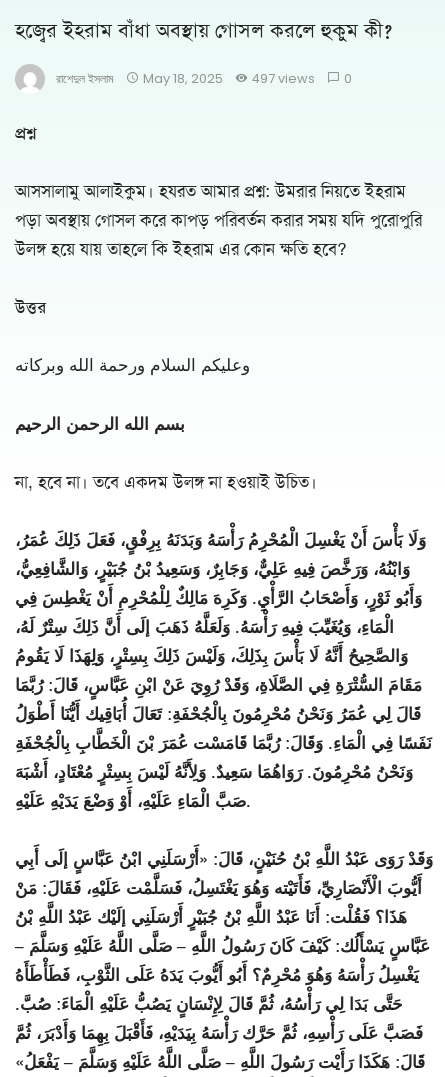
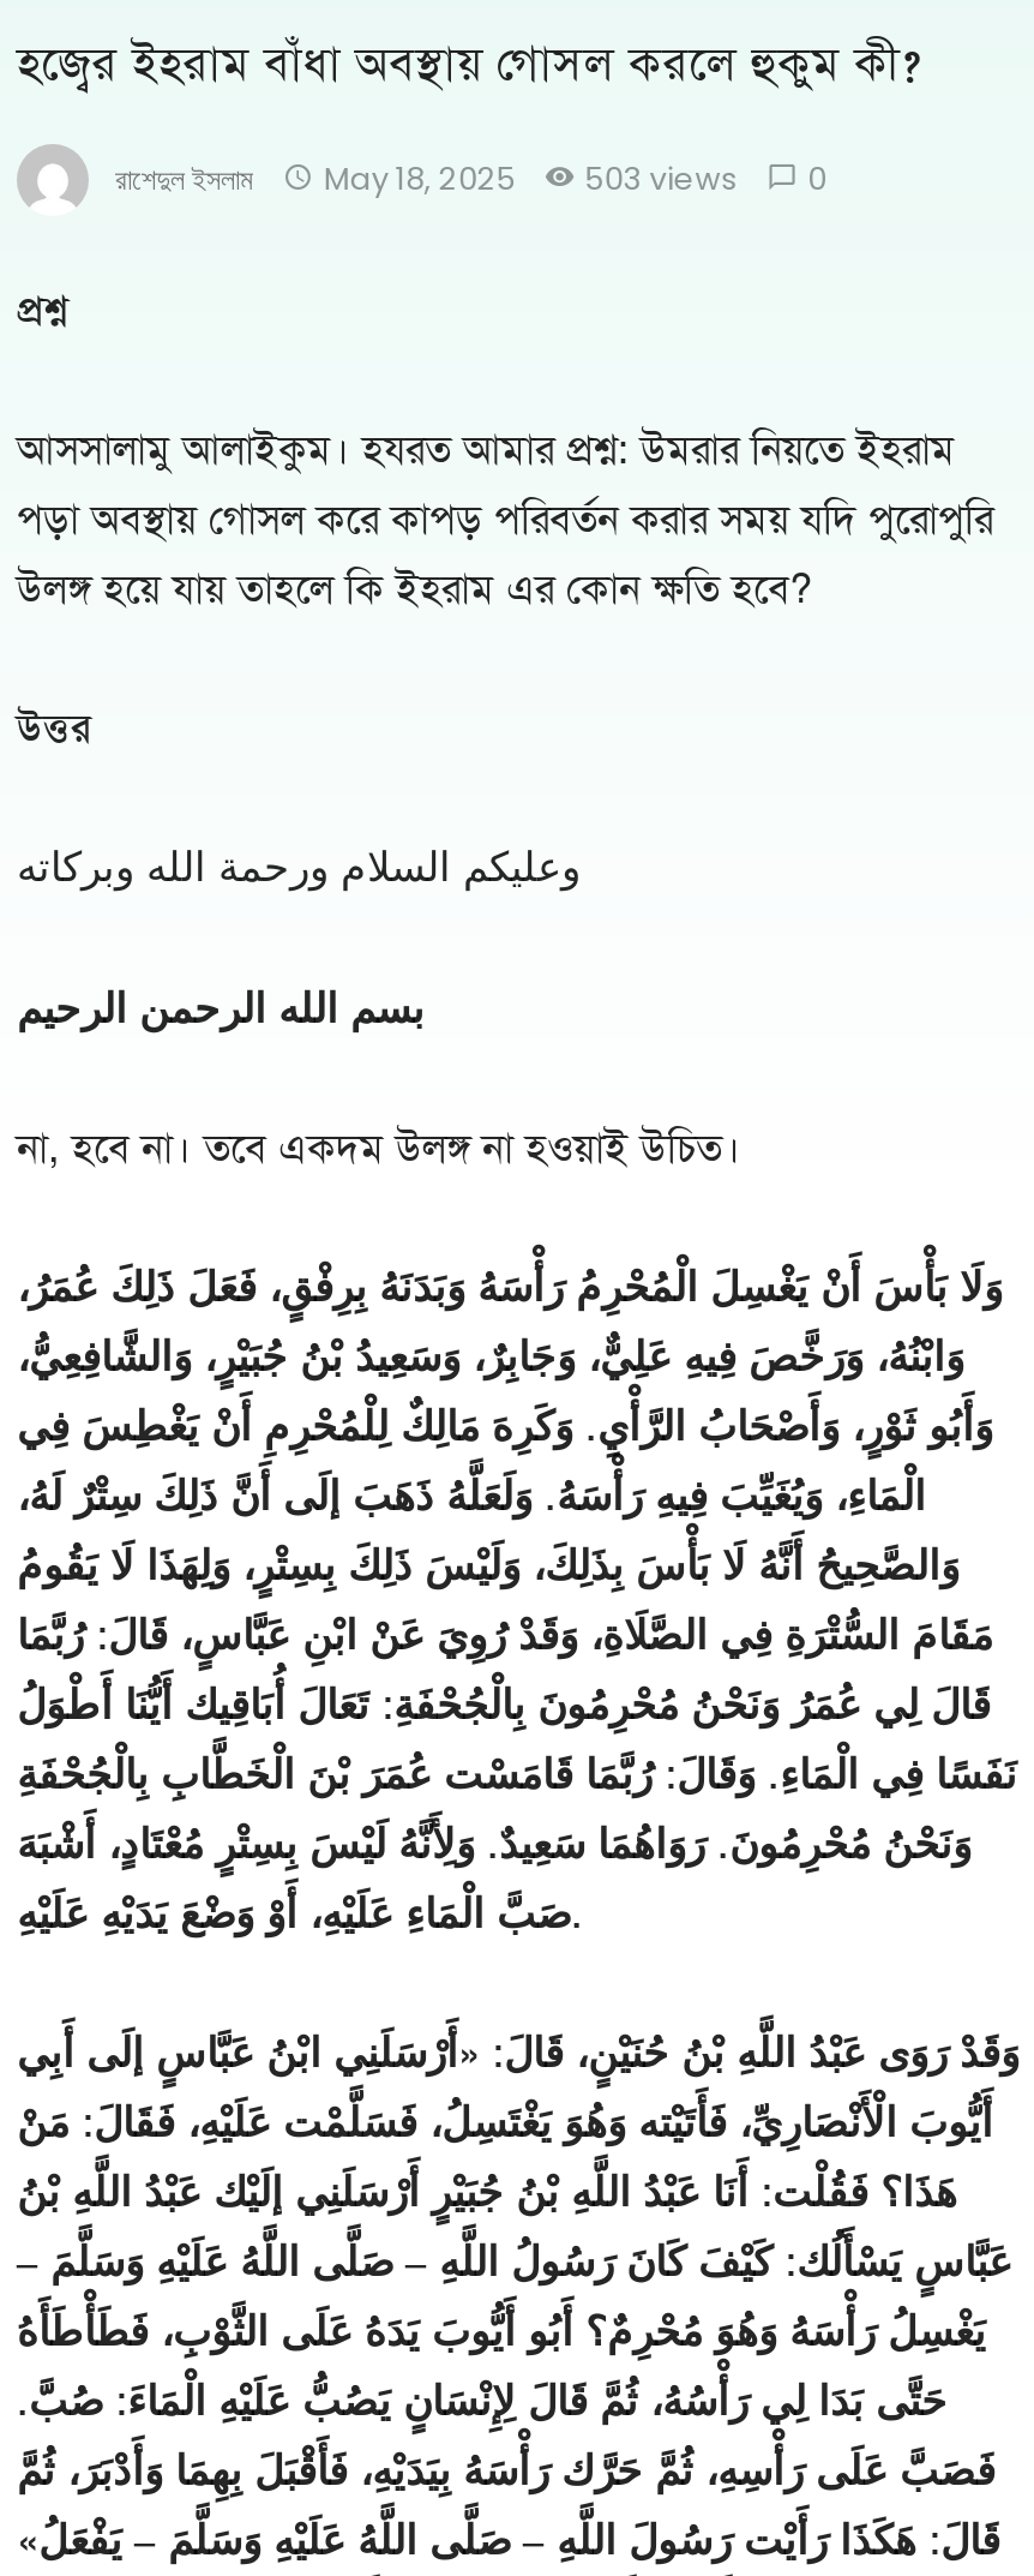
- রাশেদুল ইসলাম May 18, 2025 497 views 0
+ রাশেদুল ইসলাম May 18, 2025 503 views 0
